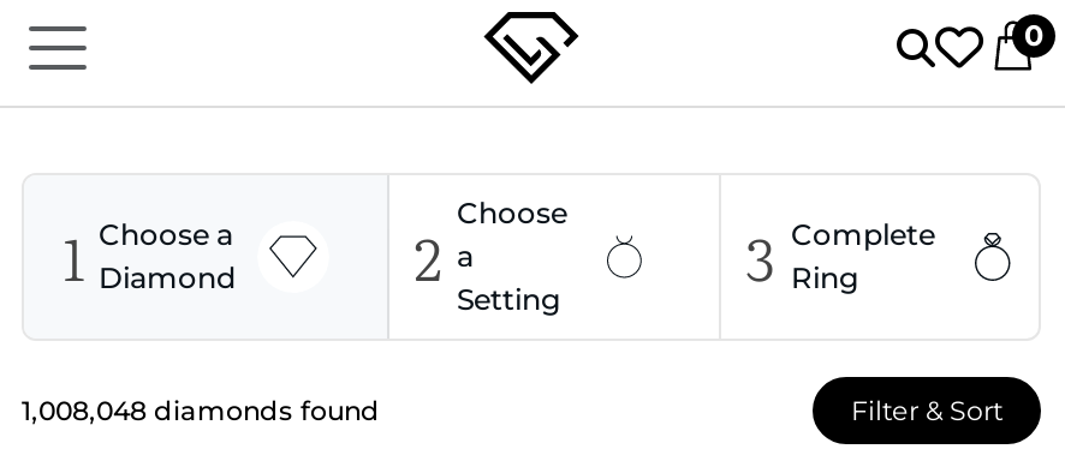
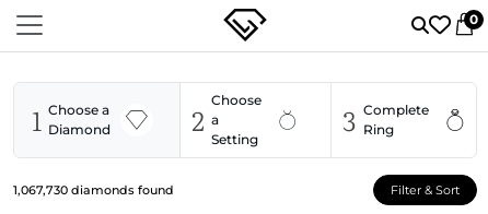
- 1,008,048 diamonds found
+ 1,067,730 diamonds found
